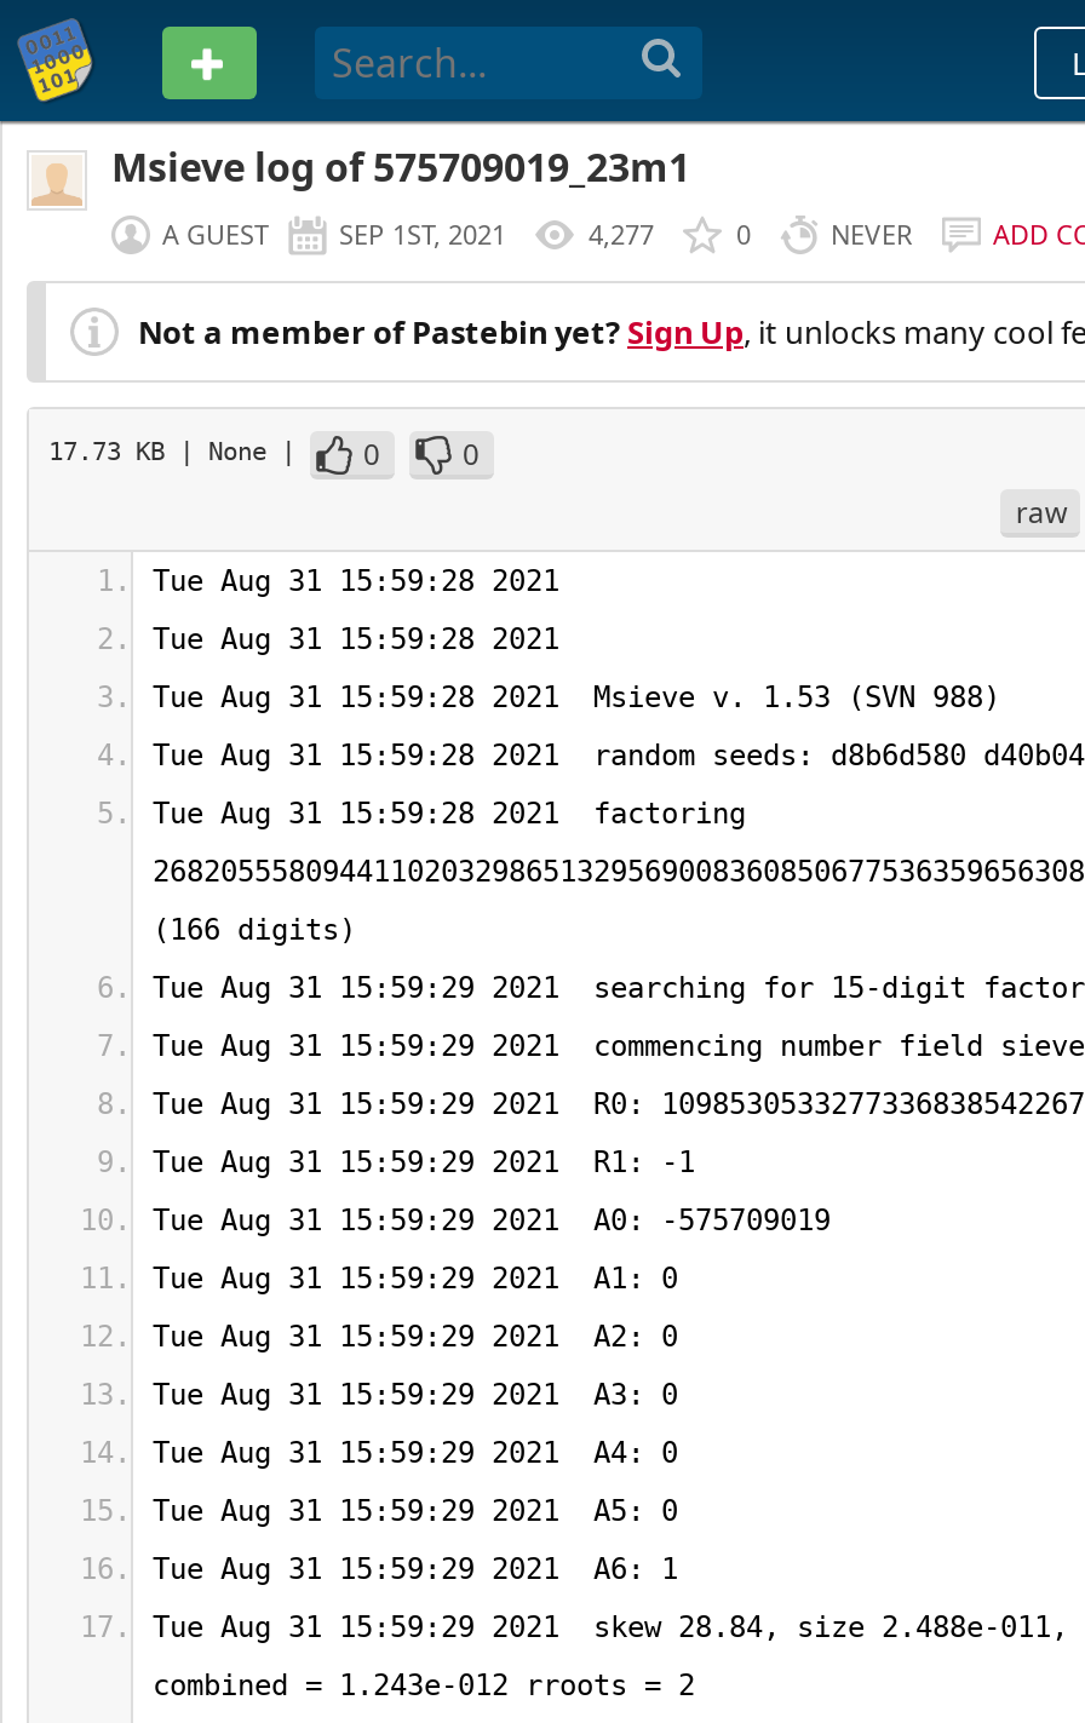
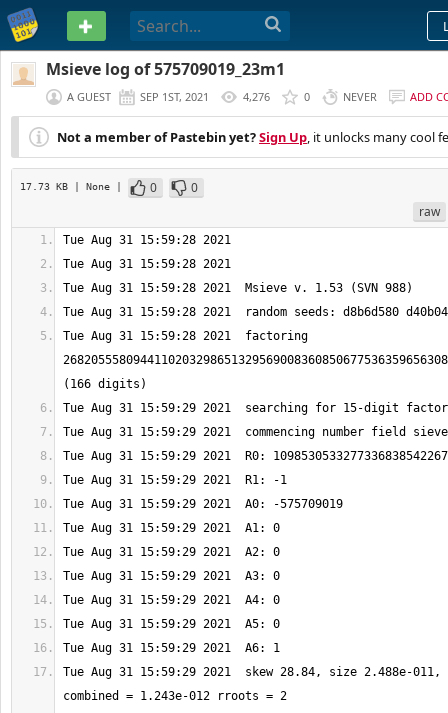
- 4,277
+ 4,276
